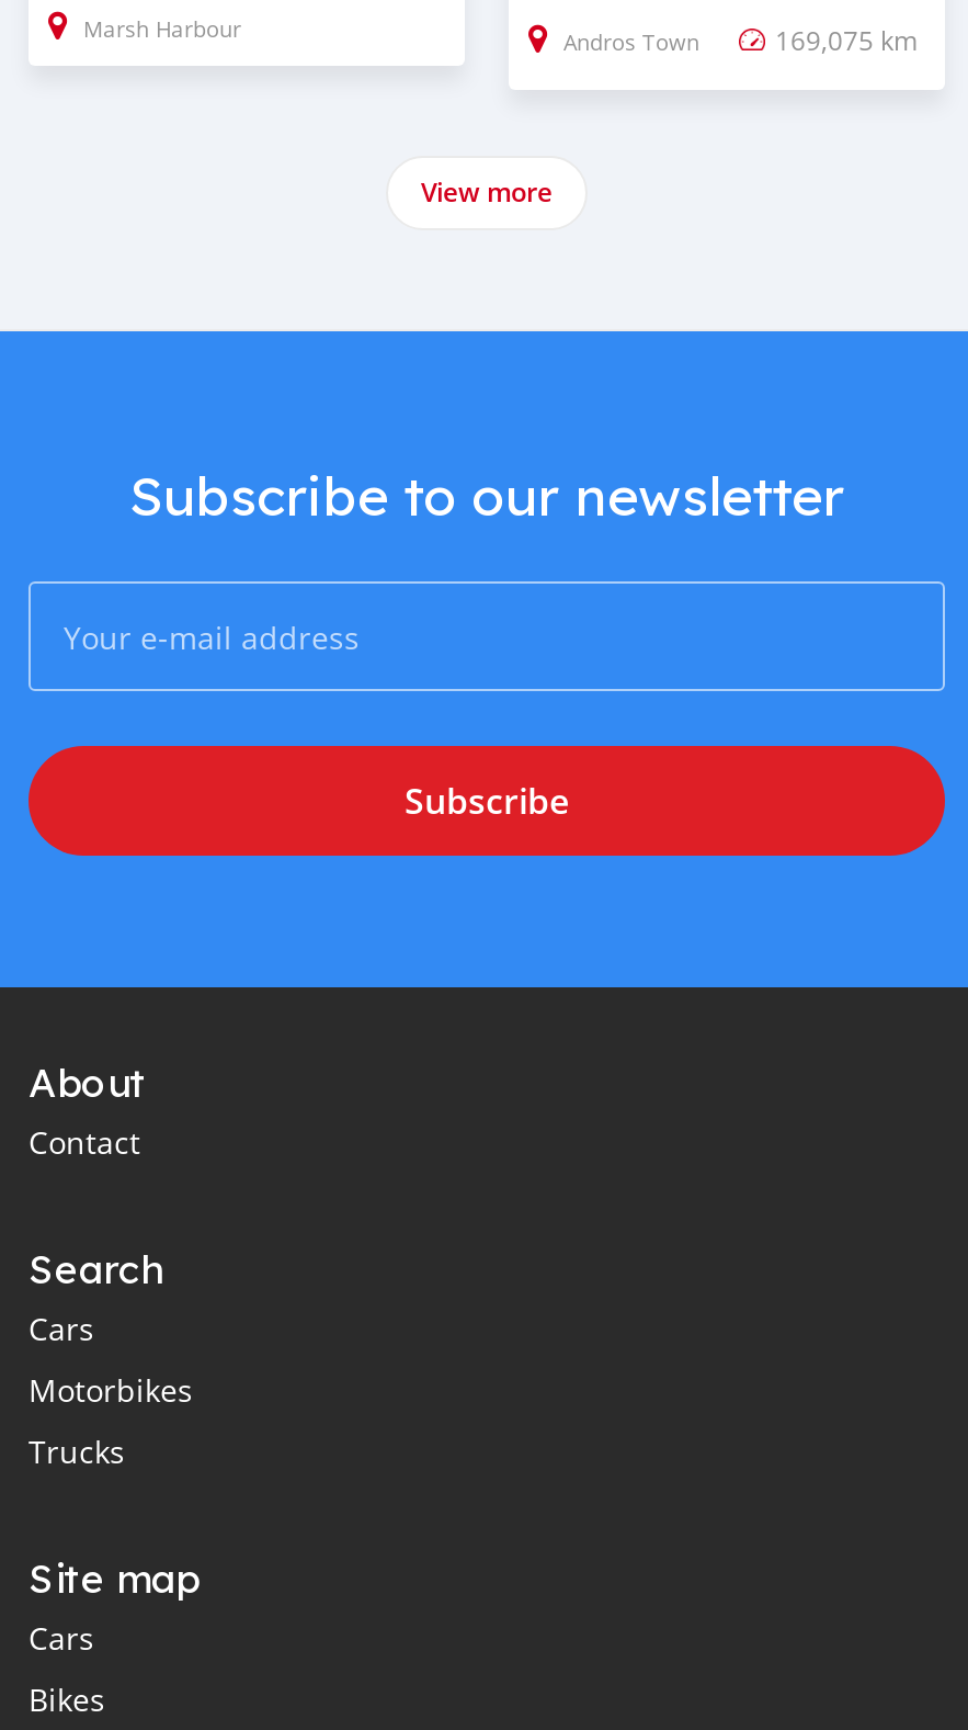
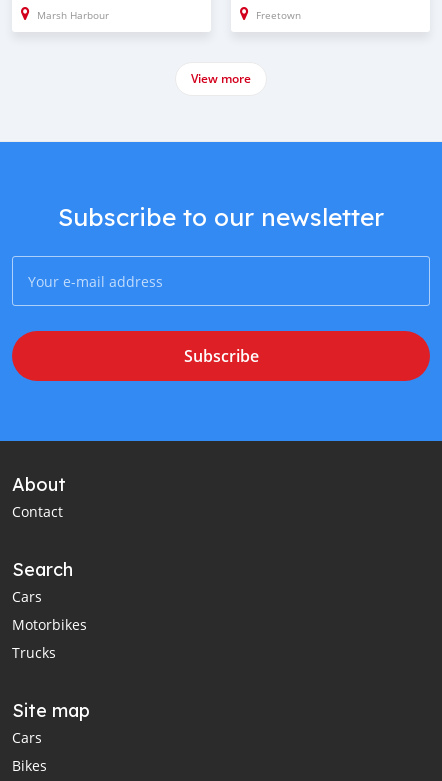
- Andros Town
- 169,075 km
+ Freetown
